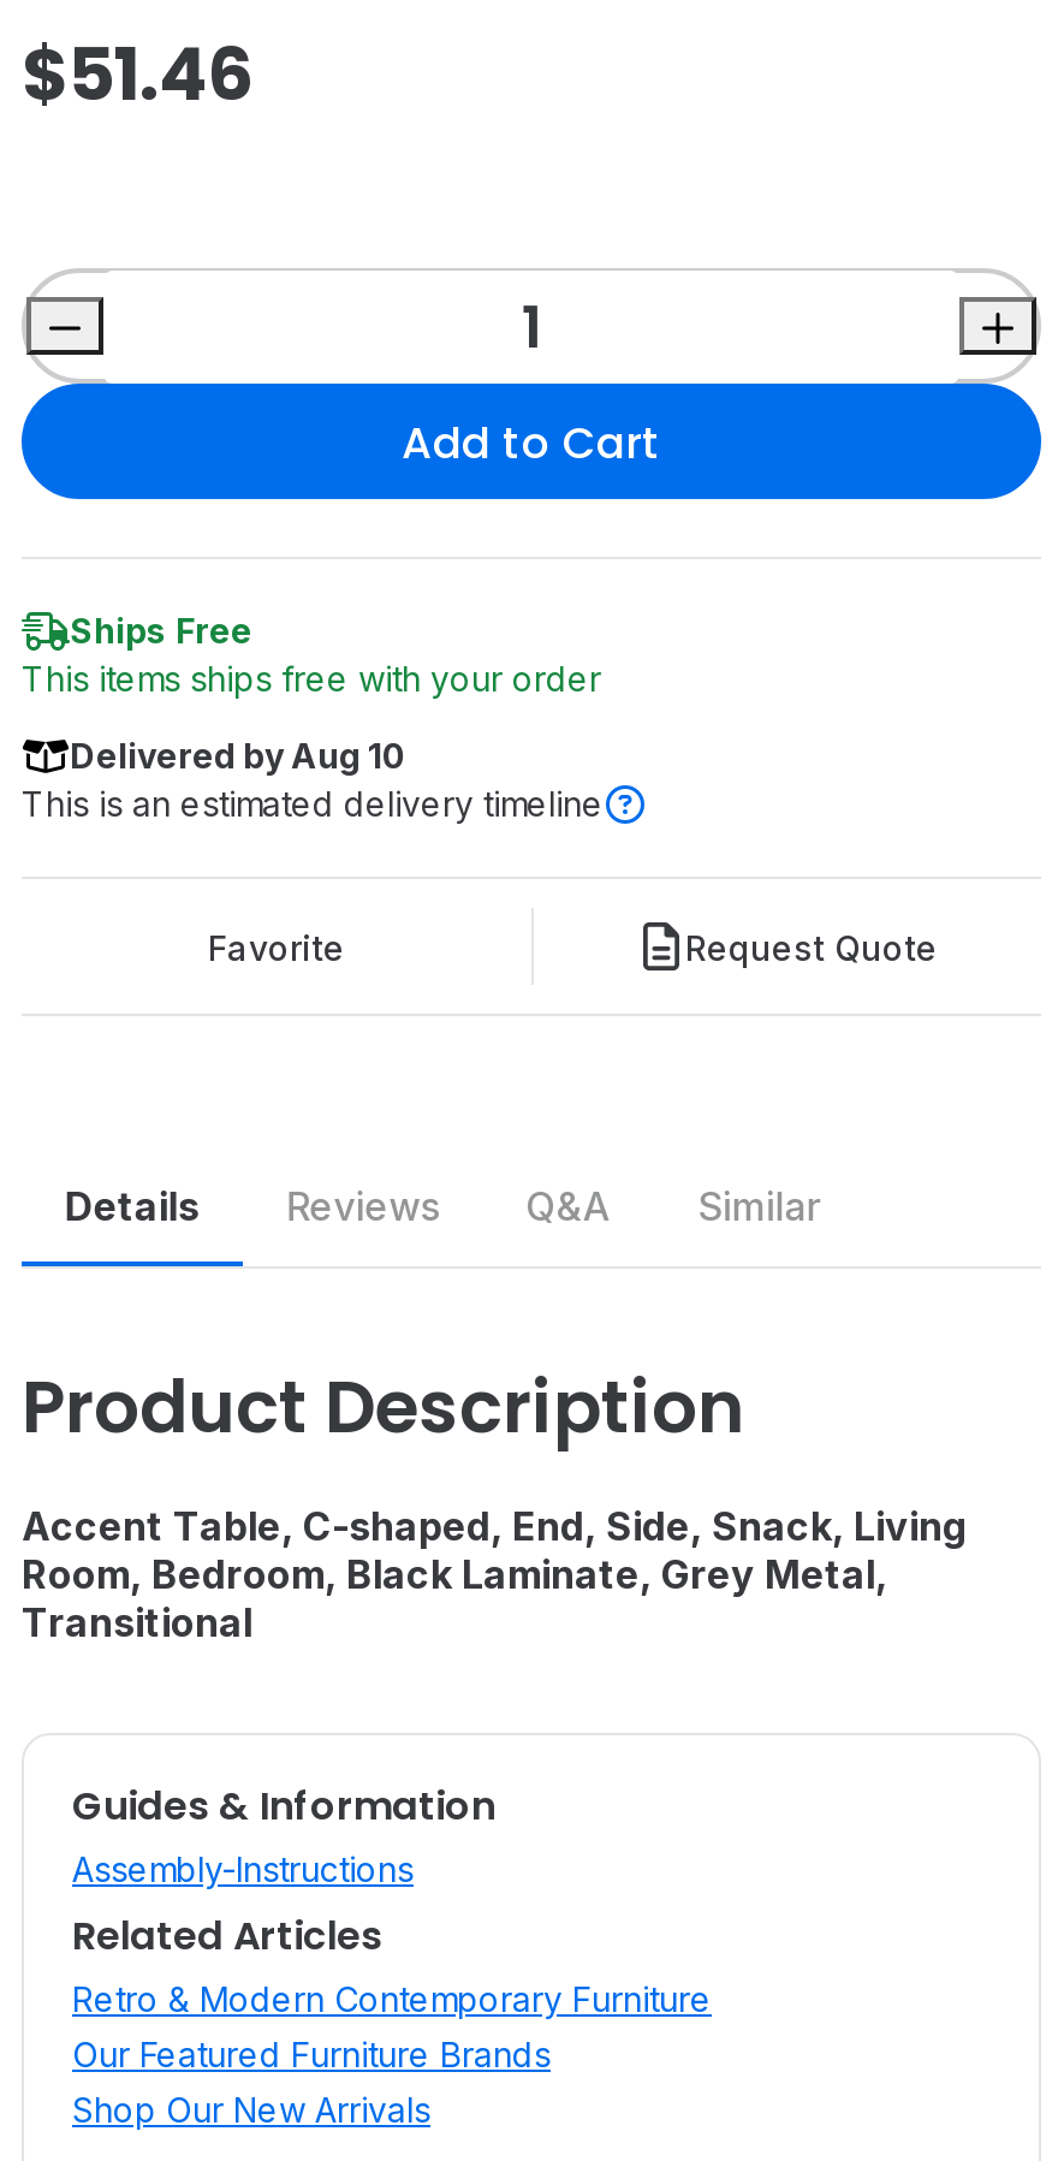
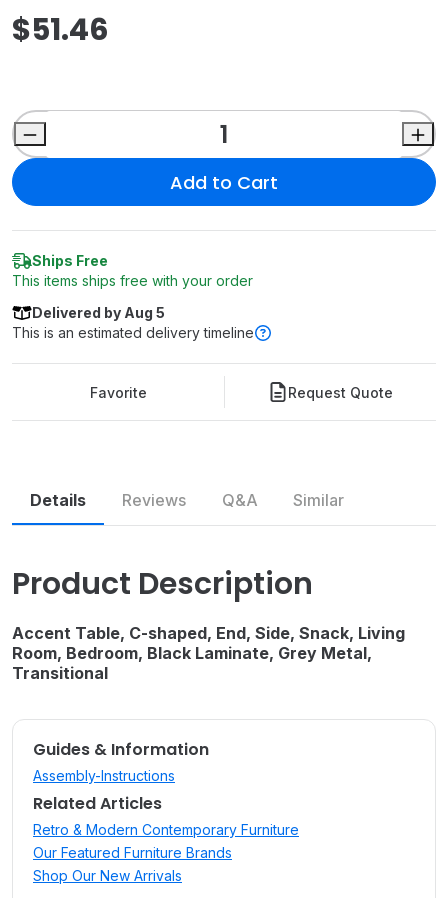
- Delivered by Aug 10
+ Delivered by Aug 5
